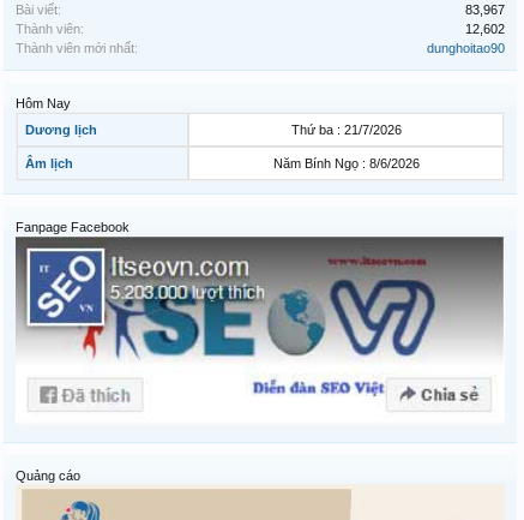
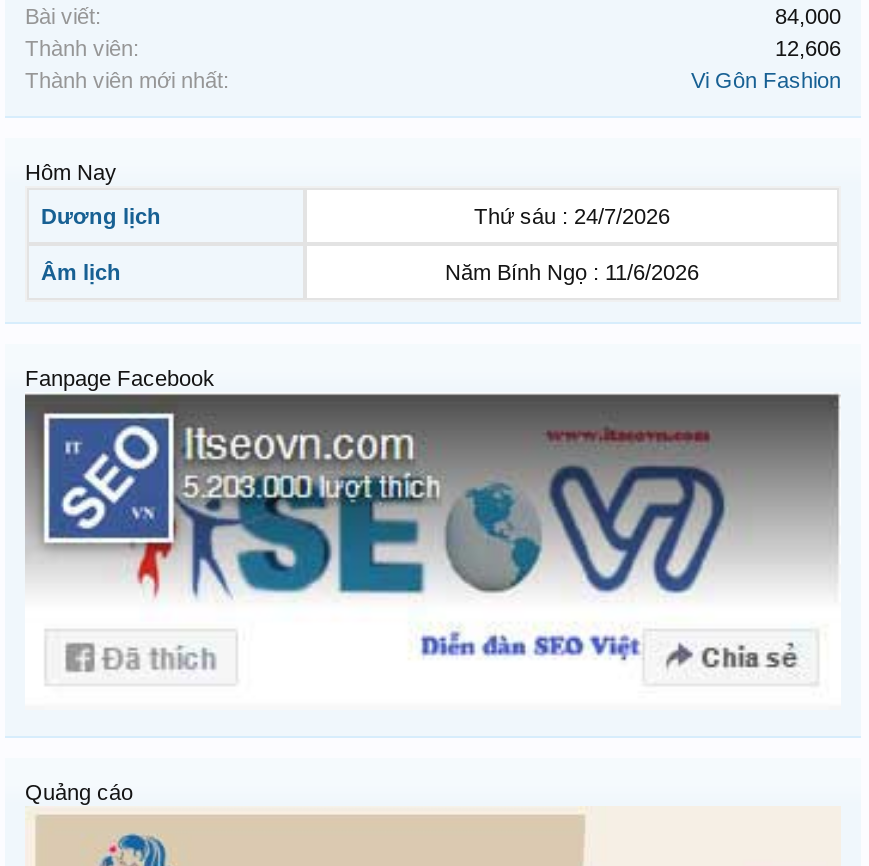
- 83,967
+ 84,000

- 12,602
+ 12,606

- dunghoitao90
+ Vi Gôn Fashion

- Thứ ba : 21/7/2026
+ Thứ sáu : 24/7/2026

- Năm Bính Ngọ : 8/6/2026
+ Năm Bính Ngọ : 11/6/2026
